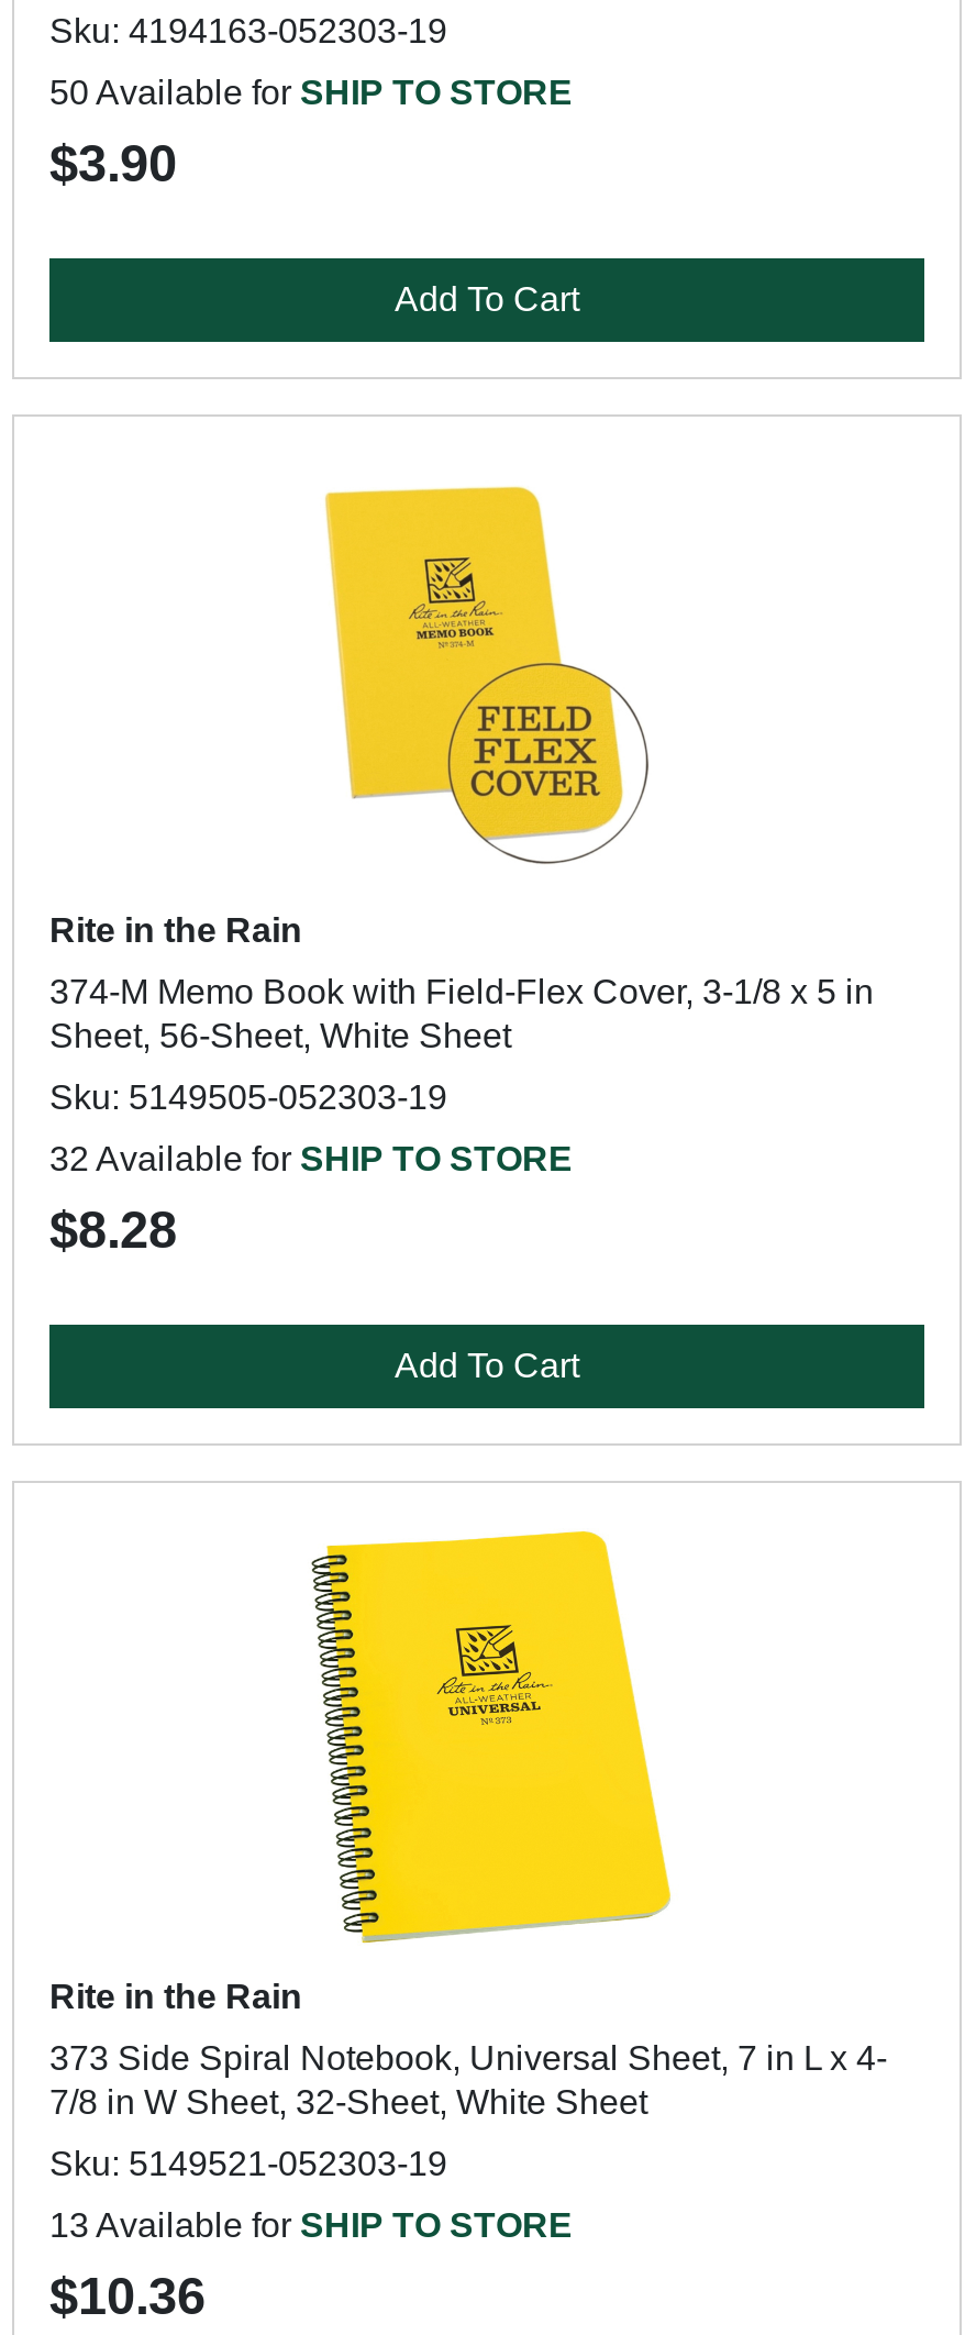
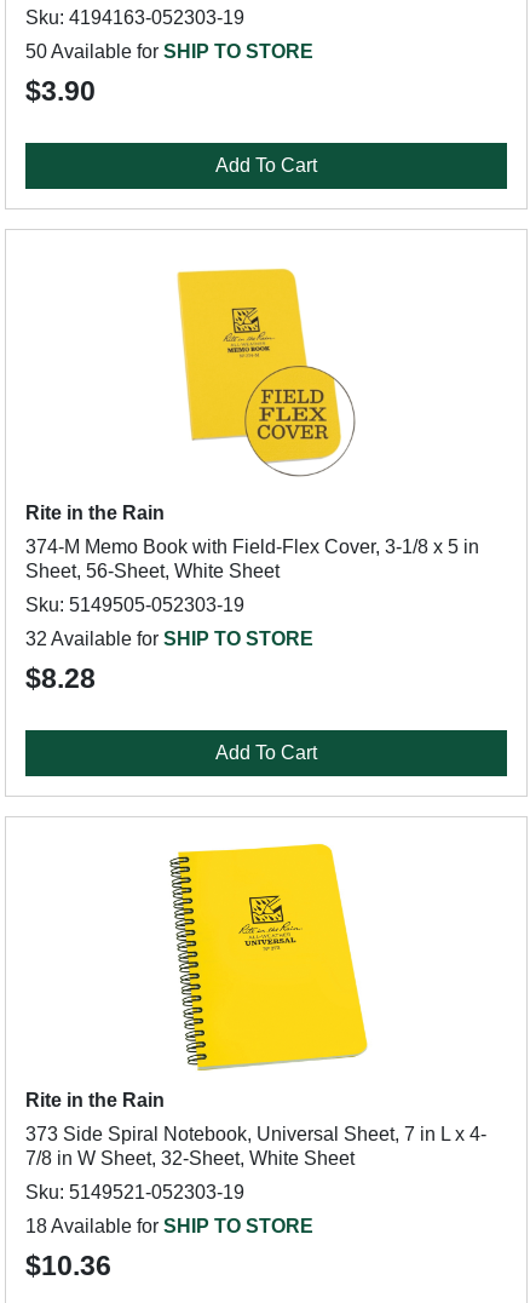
- 13 Available for SHIP TO STORE
+ 18 Available for SHIP TO STORE
